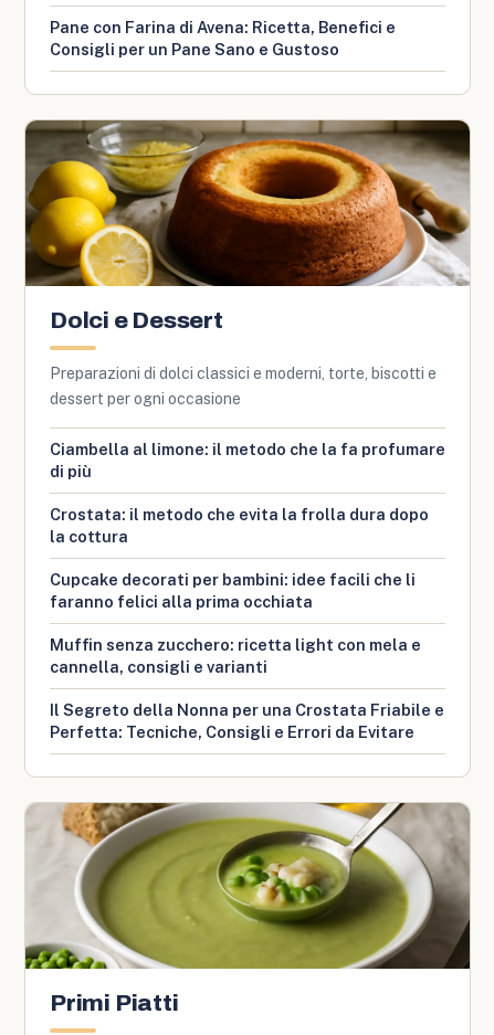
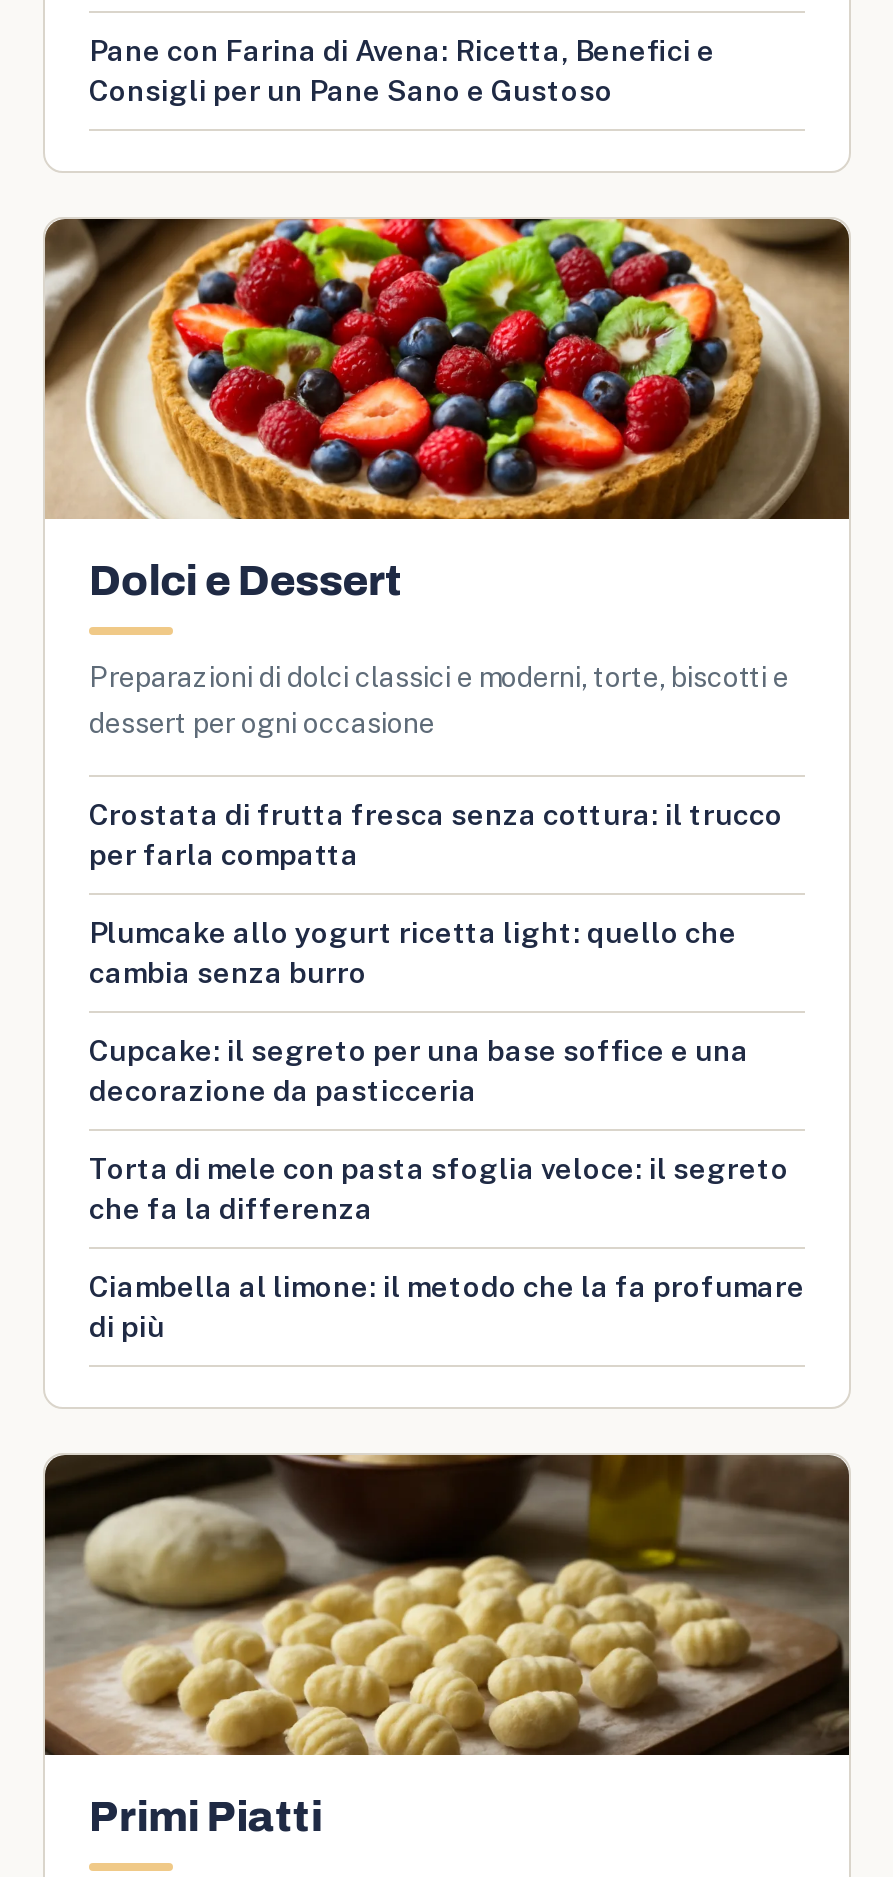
- [image]
+ [image]

+ Crostata di frutta fresca senza cottura: il trucco
+ per farla compatta
+ Plumcake allo yogurt ricetta light: quello che
+ cambia senza burro
+ Cupcake: il segreto per una base soffice e una
+ decorazione da pasticceria
+ Torta di mele con pasta sfoglia veloce: il segreto
+ che fa la differenza

moved down: Ciambella al limone: il metodo che la fa profumare | di più

- Crostata: il metodo che evita la frolla dura dopo
- la cottura
- Cupcake decorati per bambini: idee facili che li
- faranno felici alla prima occhiata
- Muffin senza zucchero: ricetta light con mela e
- cannella, consigli e varianti
- Il Segreto della Nonna per una Crostata Friabile e
- Perfetta: Tecniche, Consigli e Errori da Evitare

- [image]
+ [image]
